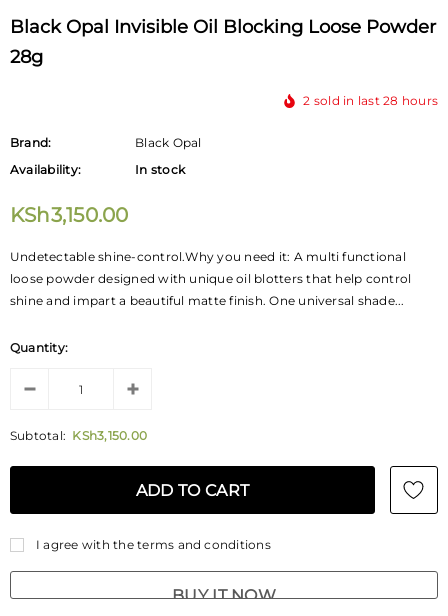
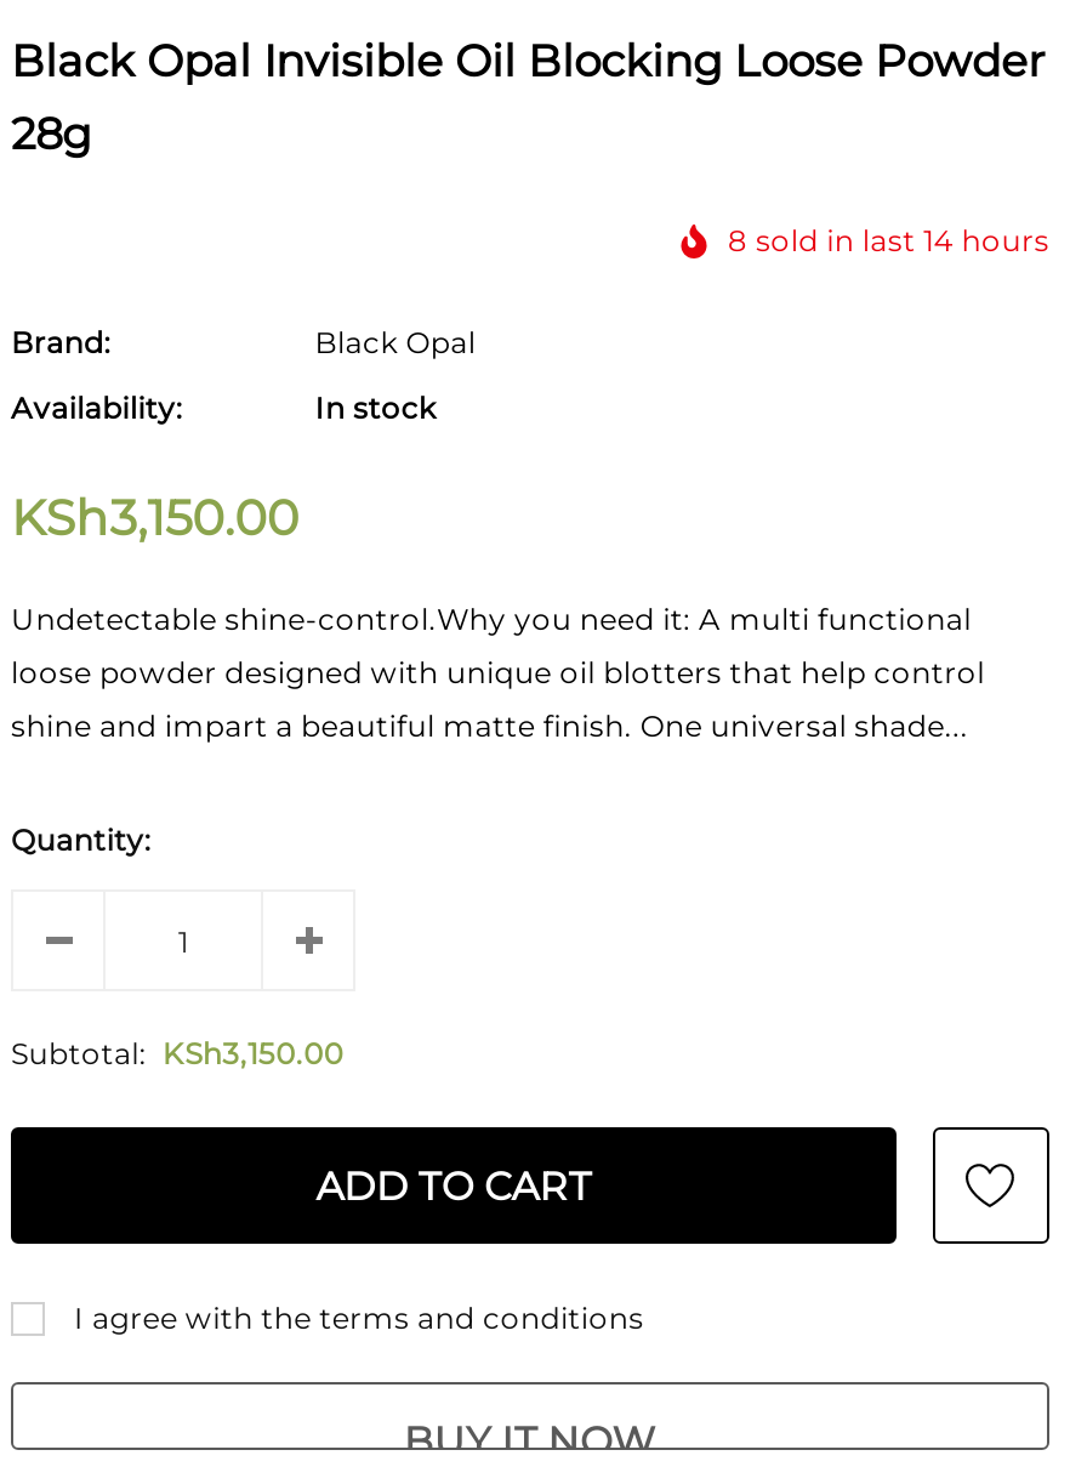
- 2 sold in last 28 hours
+ 8 sold in last 14 hours
